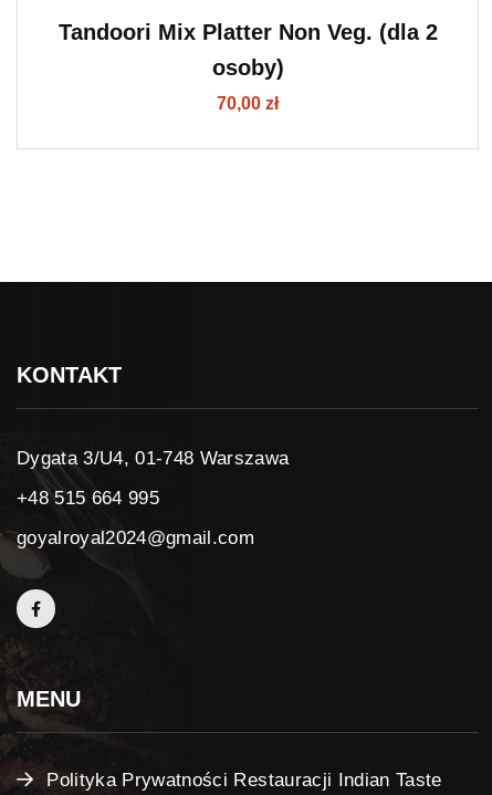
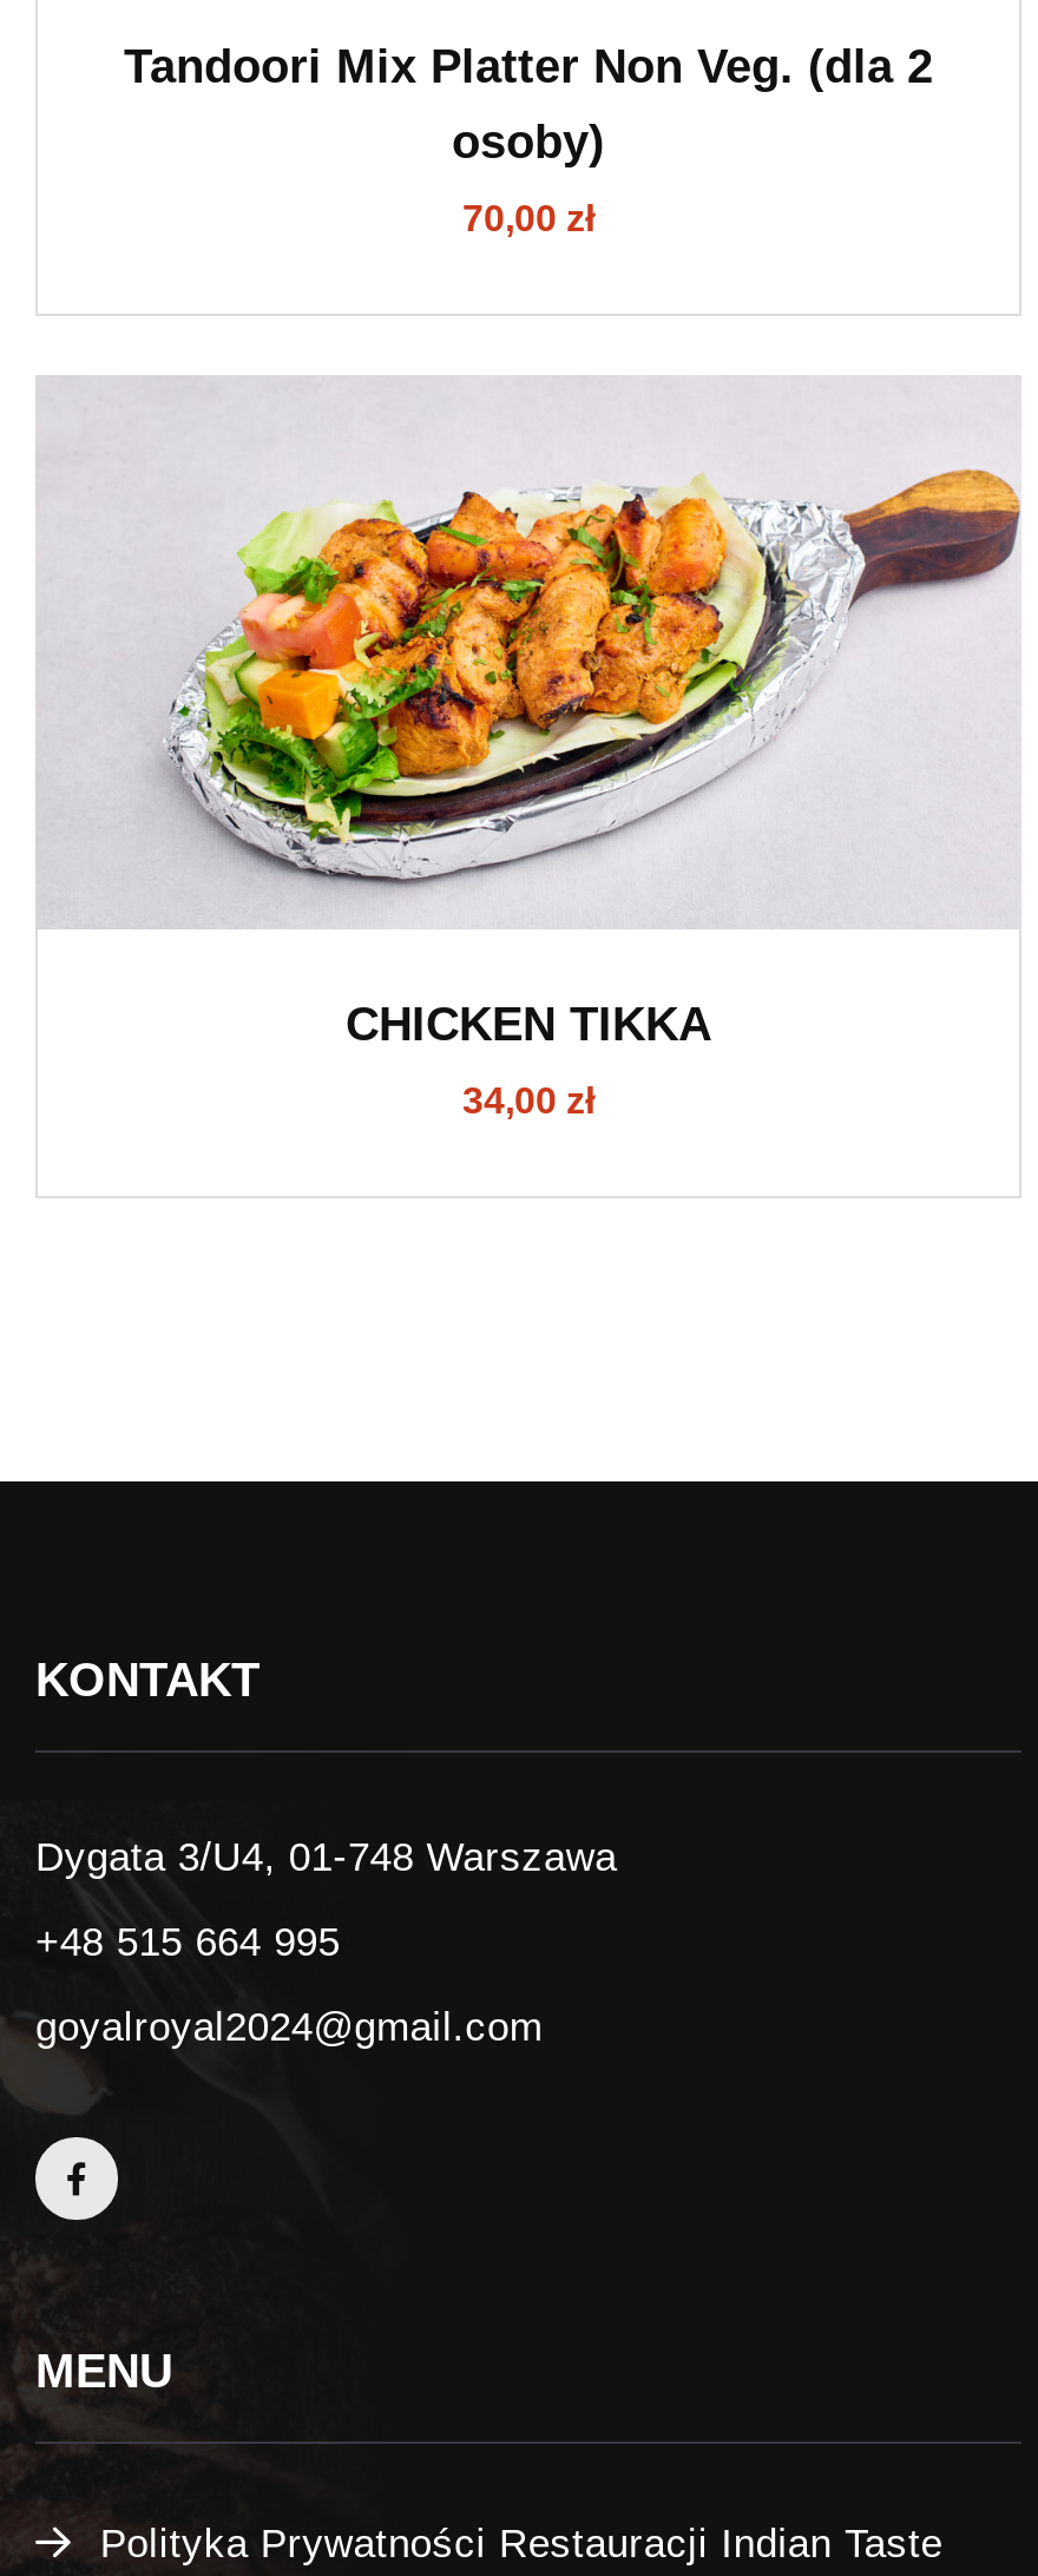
+ [image]
+ CHICKEN TIKKA
+ 34,00 zł
